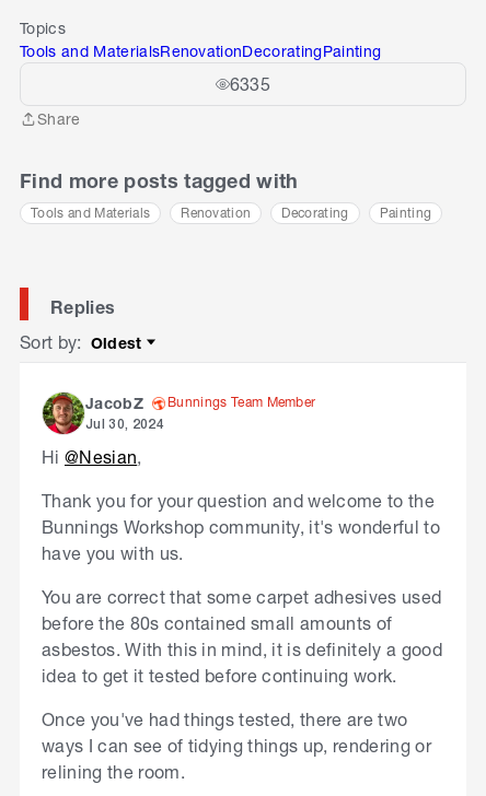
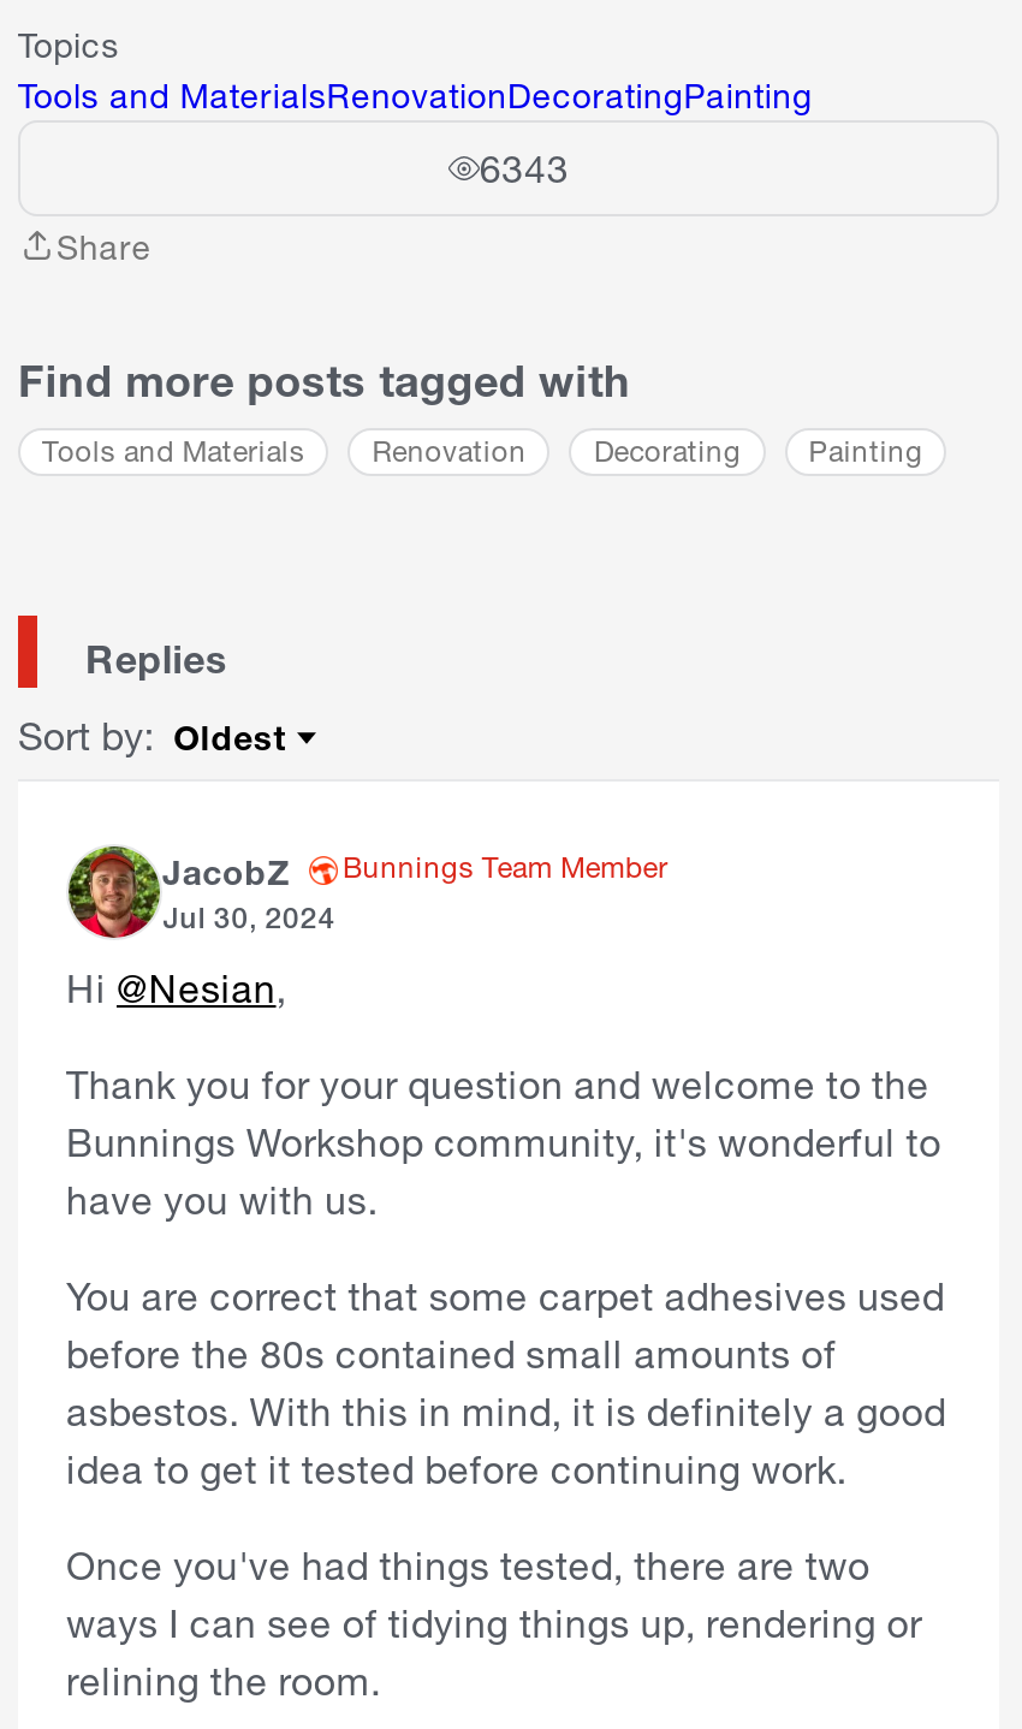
- 6335
+ 6343
